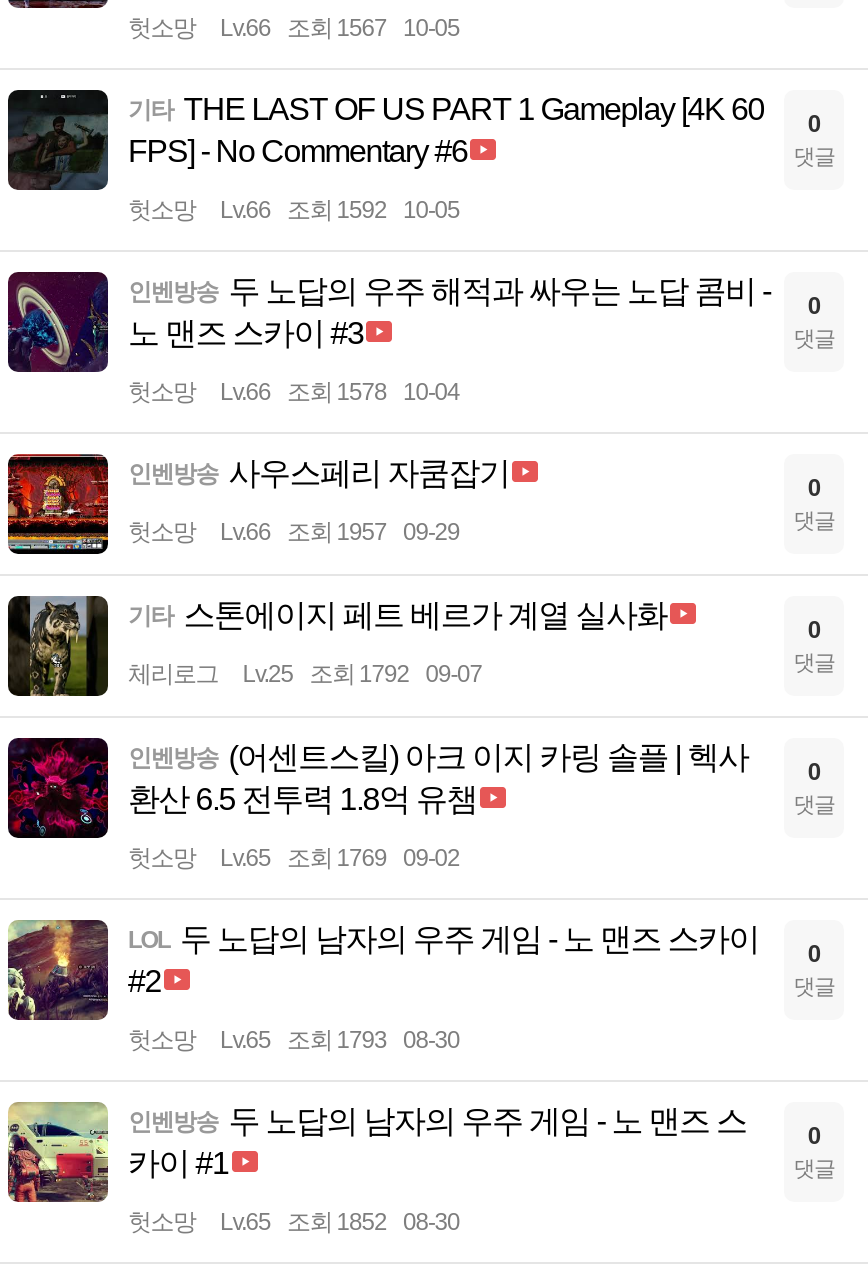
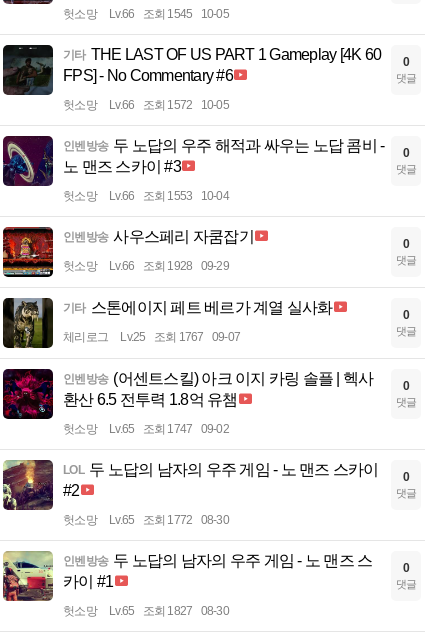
- 헛소망 Lv.66 조회 1567 10-05
+ 헛소망 Lv.66 조회 1545 10-05

- 헛소망 Lv.66 조회 1592 10-05
+ 헛소망 Lv.66 조회 1572 10-05

- 헛소망 Lv.66 조회 1578 10-04
+ 헛소망 Lv.66 조회 1553 10-04

- 헛소망 Lv.66 조회 1957 09-29
+ 헛소망 Lv.66 조회 1928 09-29

- 체리로그 Lv.25 조회 1792 09-07
+ 체리로그 Lv.25 조회 1767 09-07

- 헛소망 Lv.65 조회 1769 09-02
+ 헛소망 Lv.65 조회 1747 09-02

- 헛소망 Lv.65 조회 1793 08-30
+ 헛소망 Lv.65 조회 1772 08-30

- 헛소망 Lv.65 조회 1852 08-30
+ 헛소망 Lv.65 조회 1827 08-30
